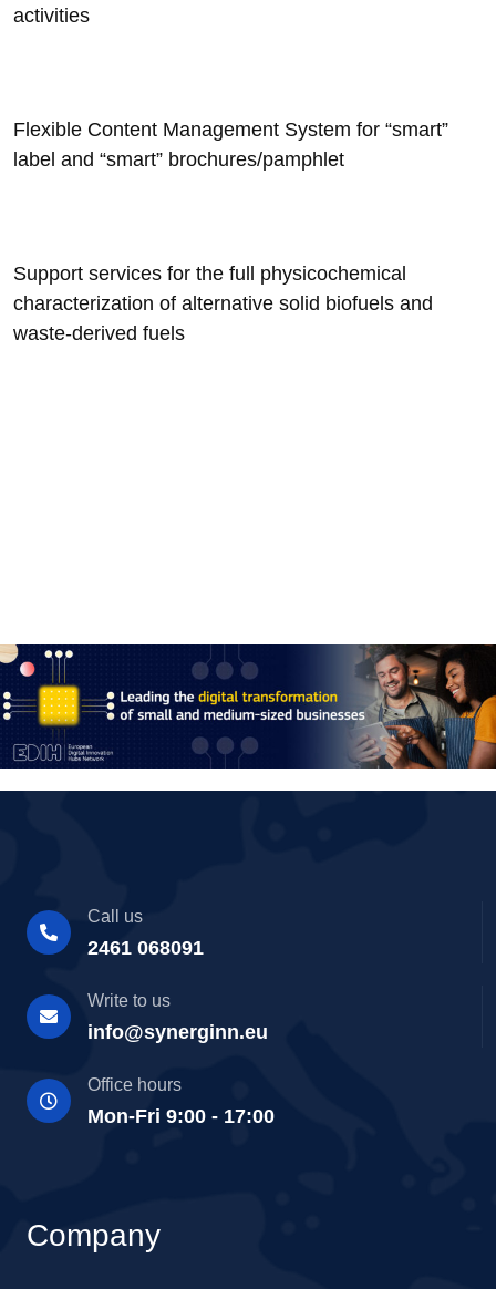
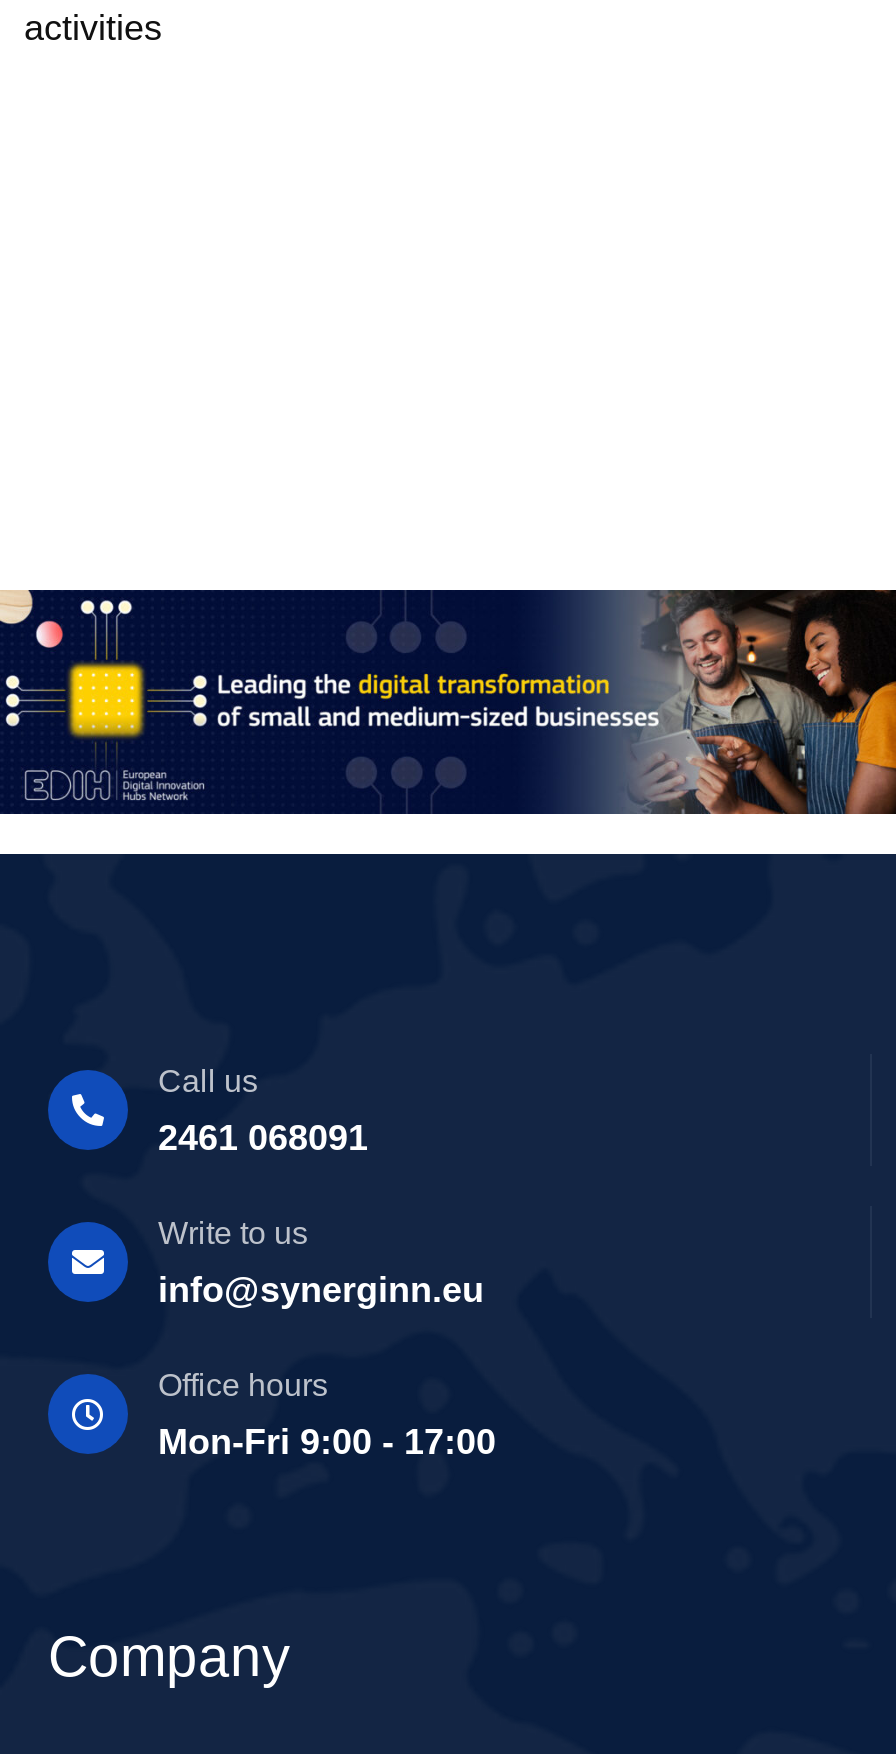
- Flexible Content Management System for “smart”
- label and “smart” brochures/pamphlet

- Support services for the full physicochemical
- characterization of alternative solid biofuels and
- waste-derived fuels
